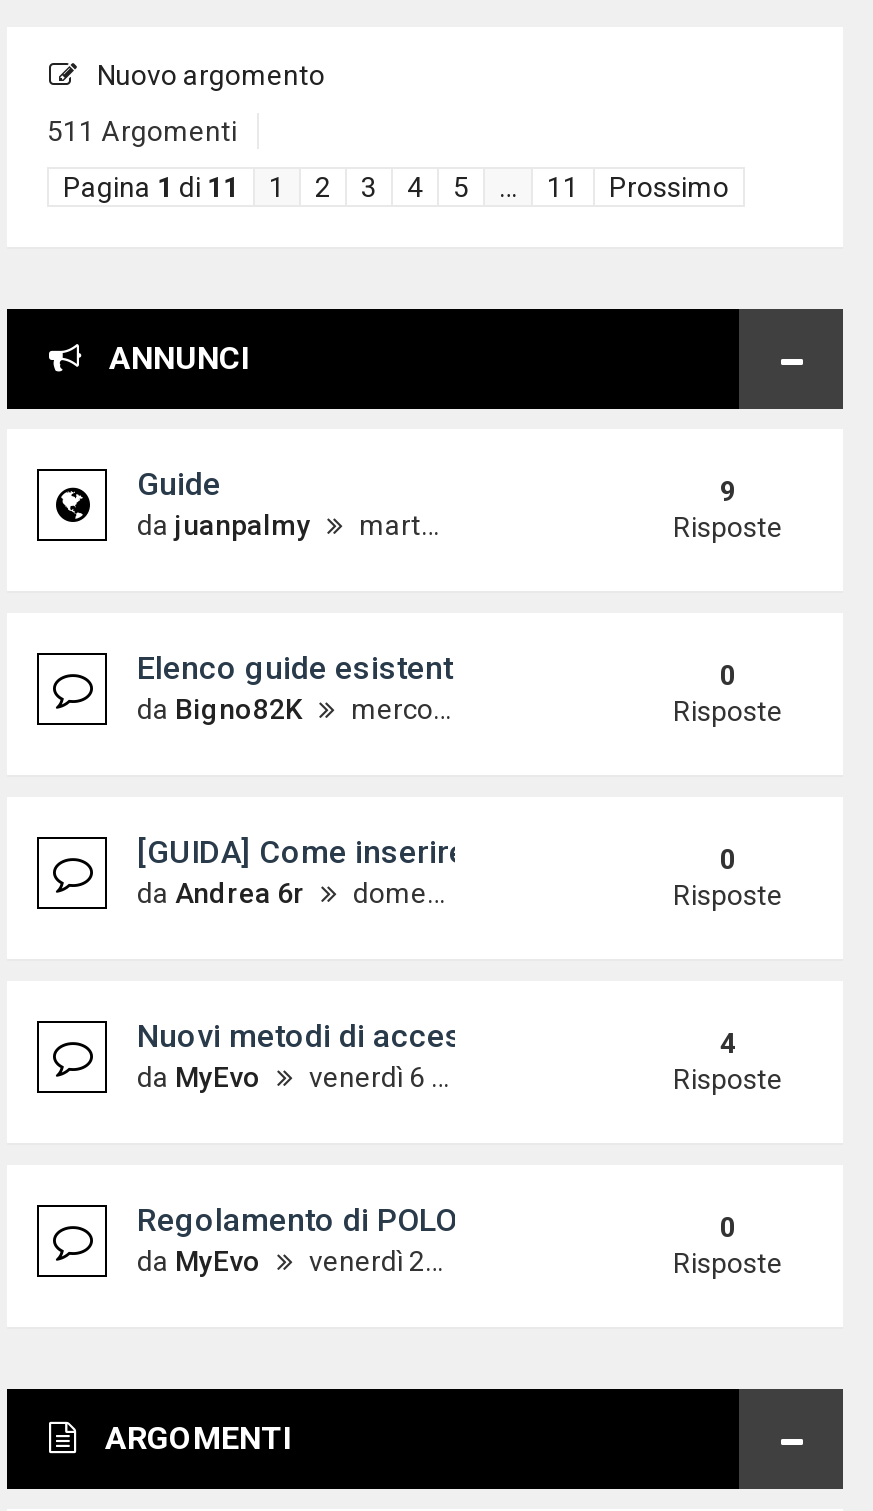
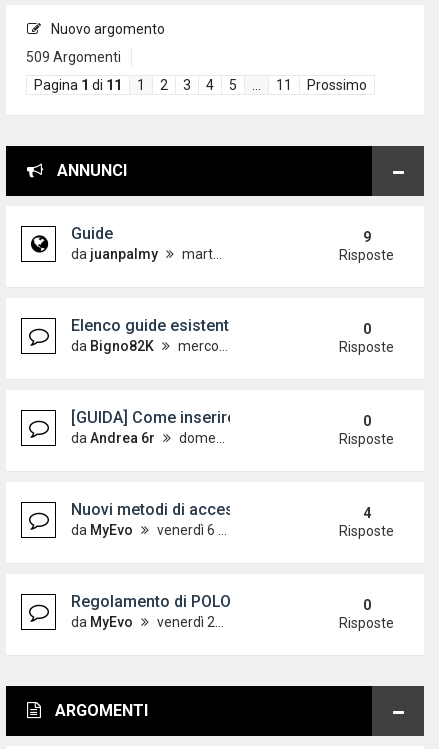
- 511 Argomenti
+ 509 Argomenti
